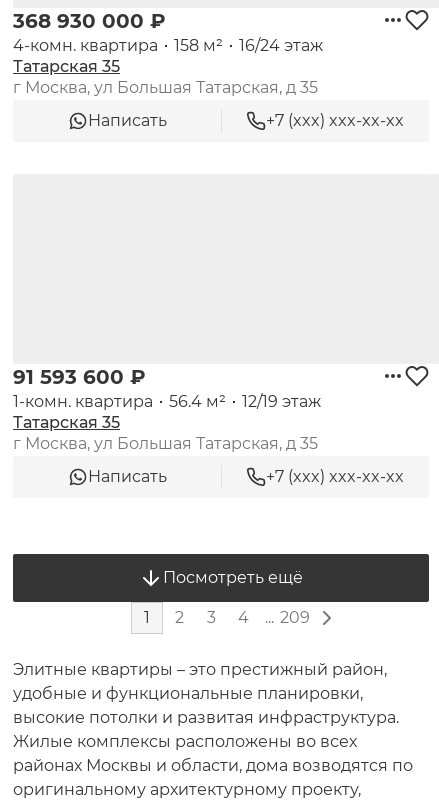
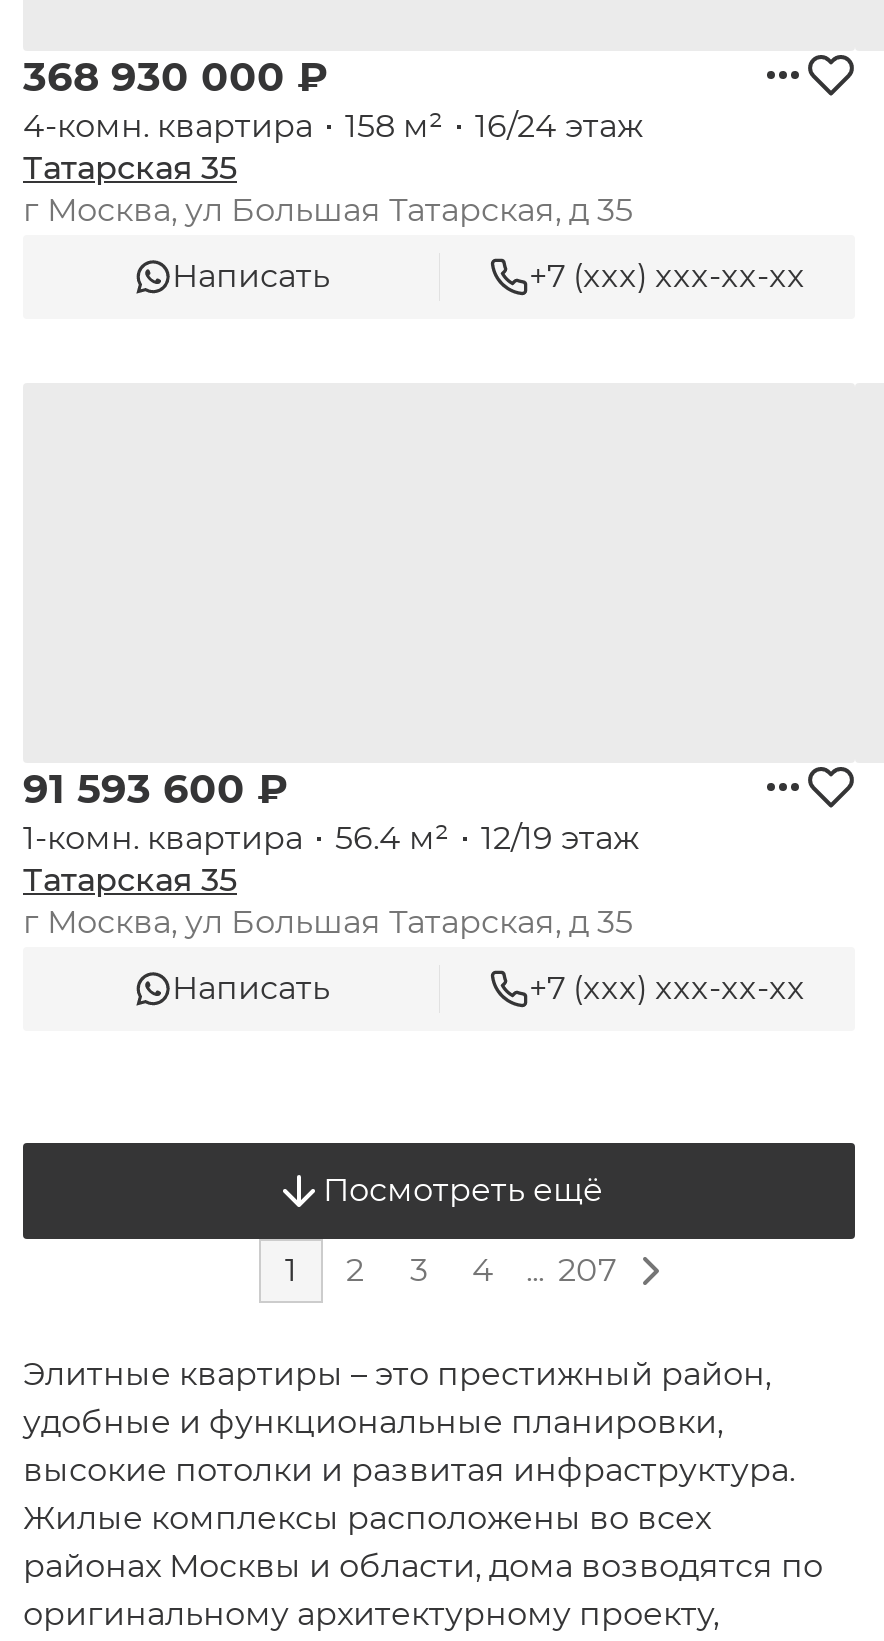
- 1 2 3 4 ... 209
+ 1 2 3 4 ... 207
